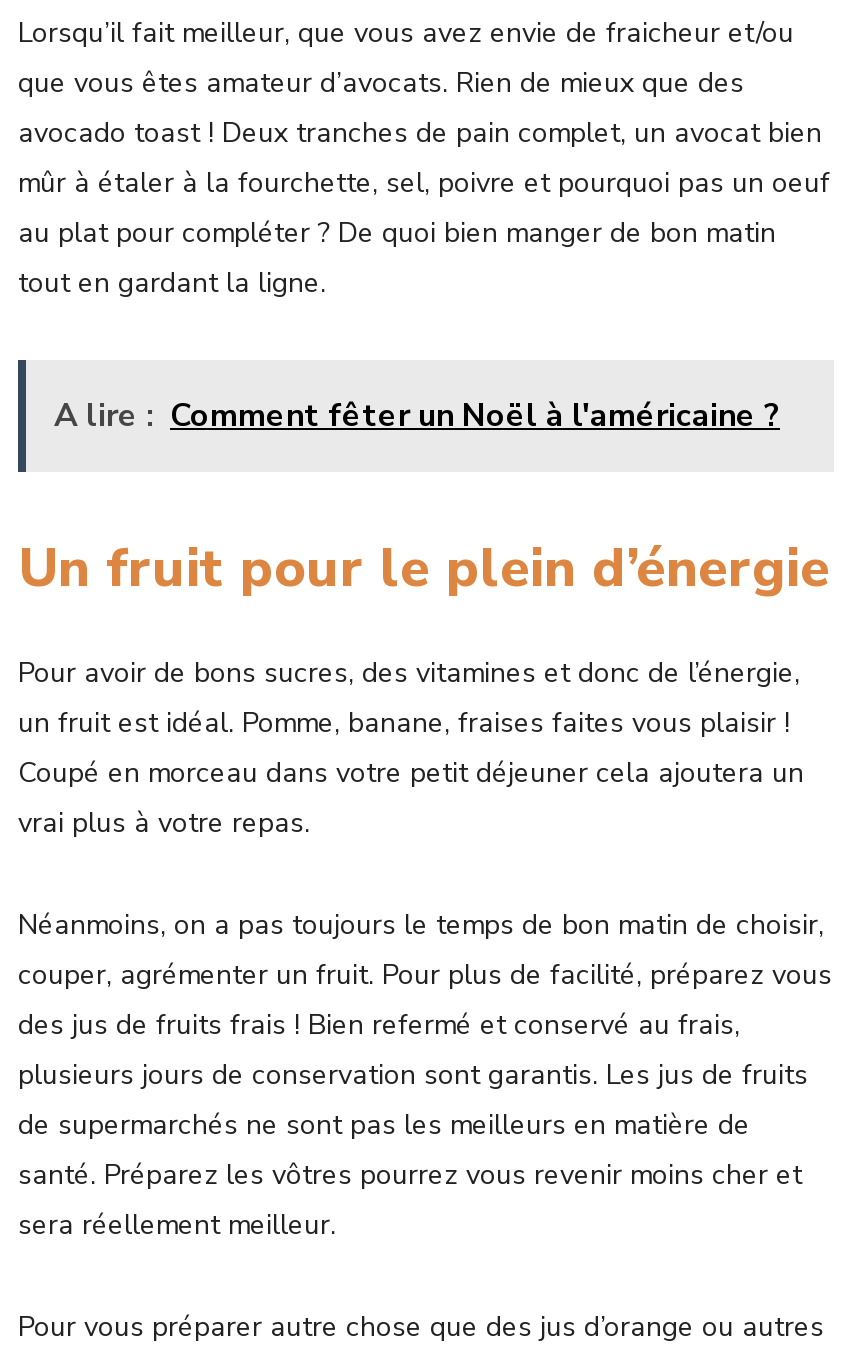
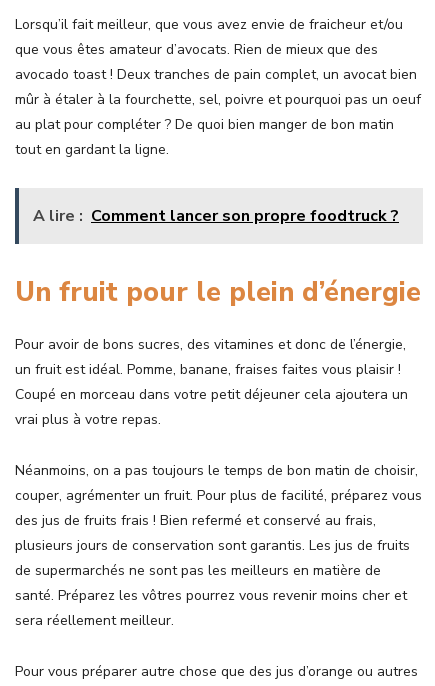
- A lire : Comment fêter un Noël à l'américaine ?
+ A lire : Comment lancer son propre foodtruck ?
